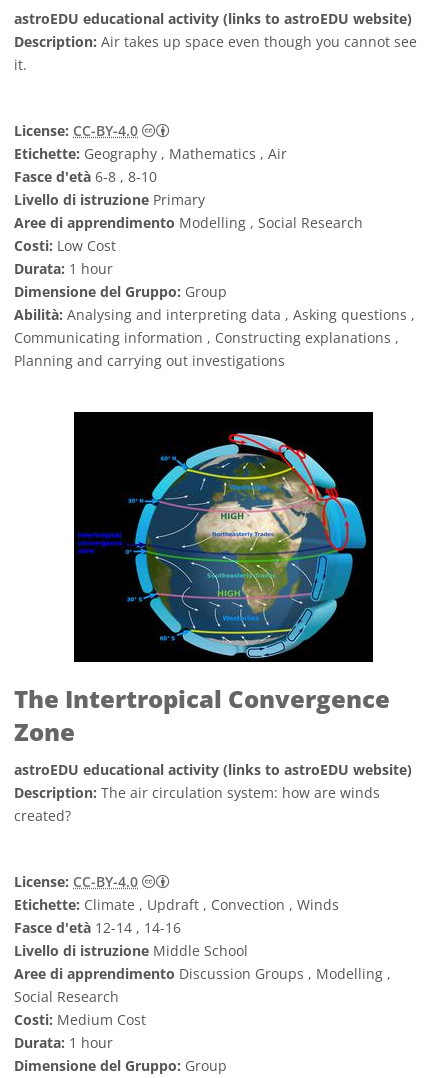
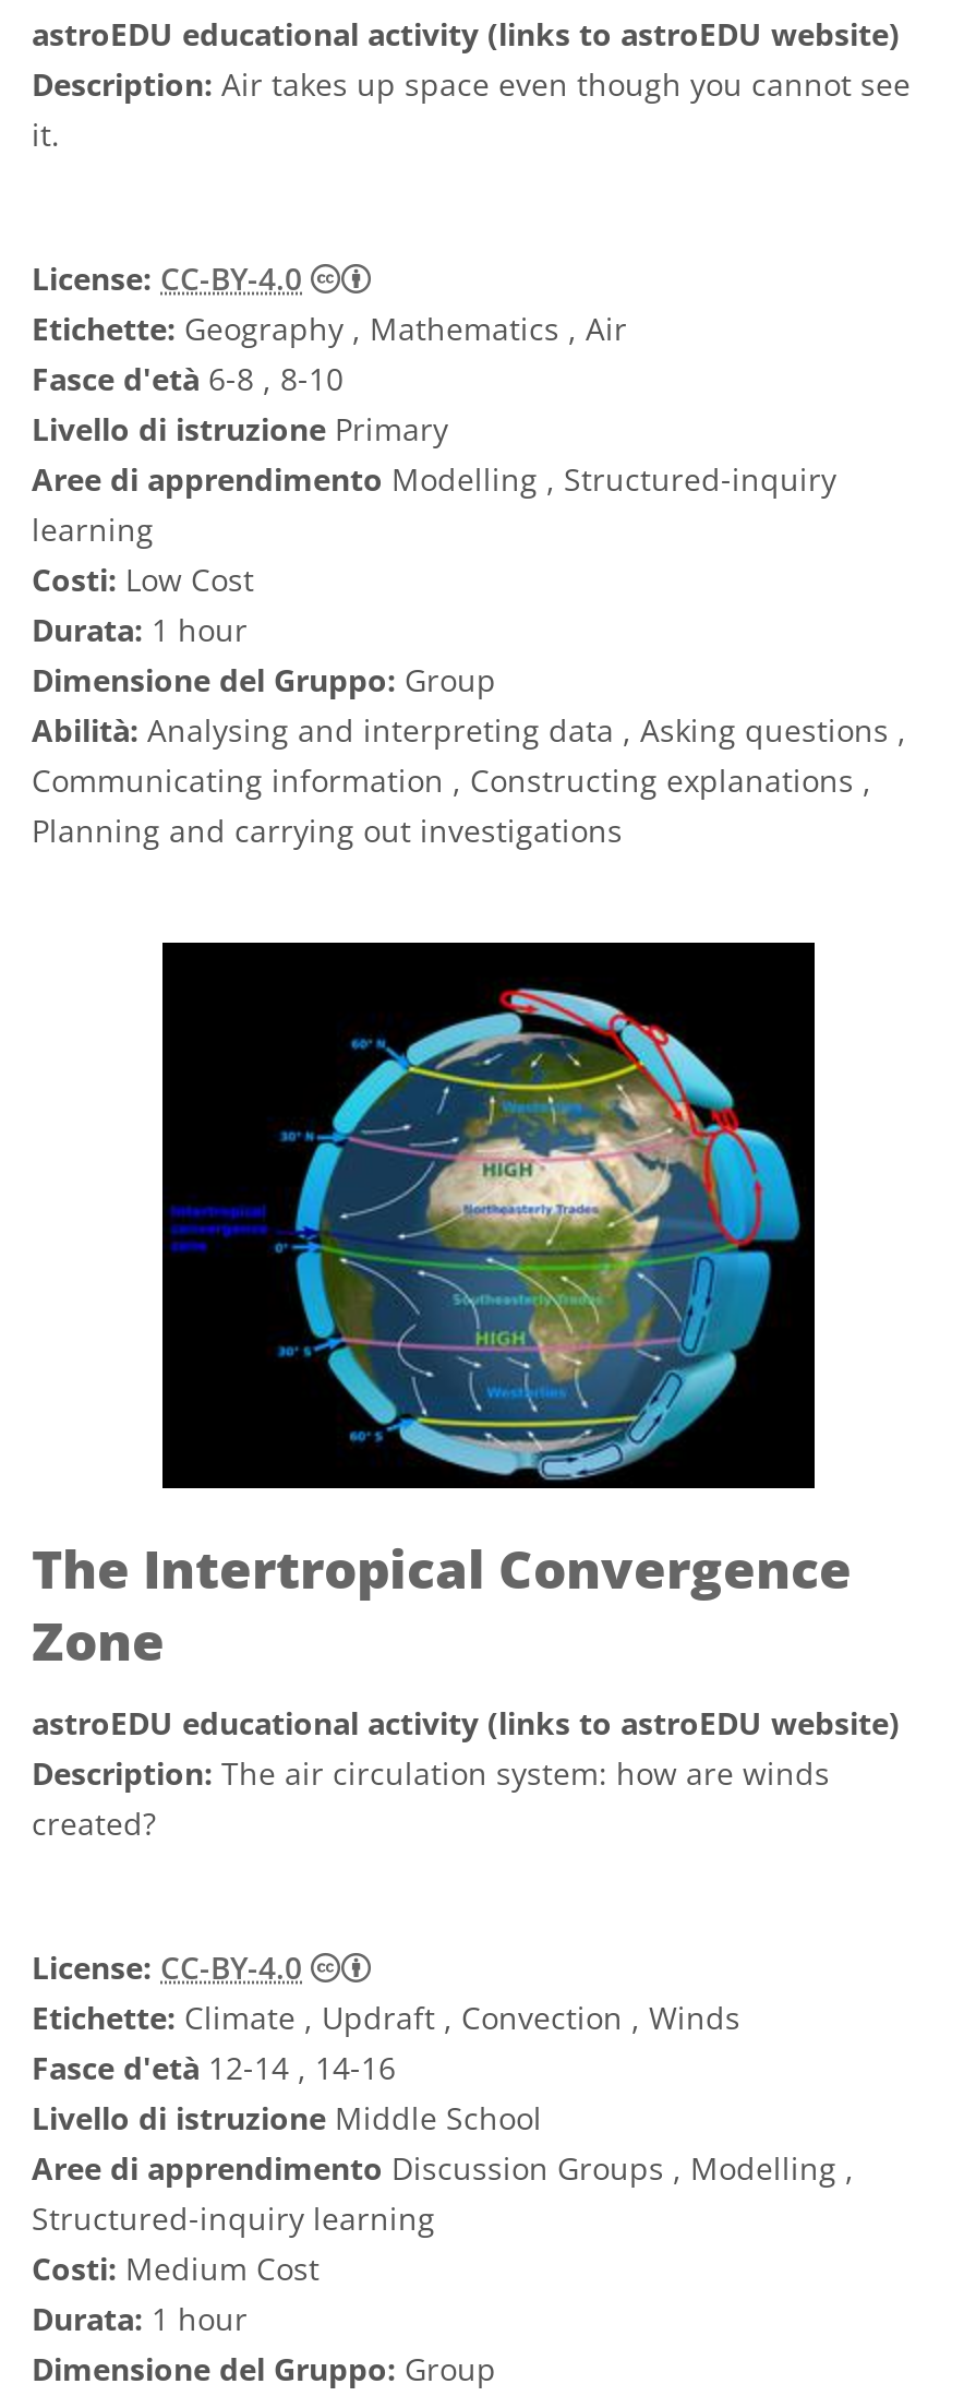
- Aree di apprendimento Modelling , Social Research
+ Aree di apprendimento Modelling , Structured-inquiry
+ learning

- Social Research
+ Structured-inquiry learning
